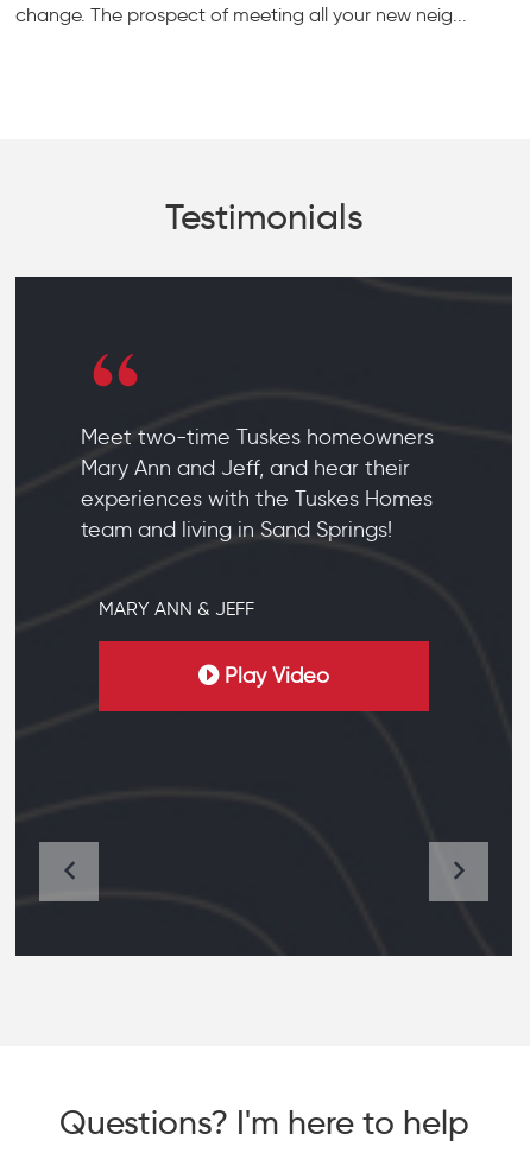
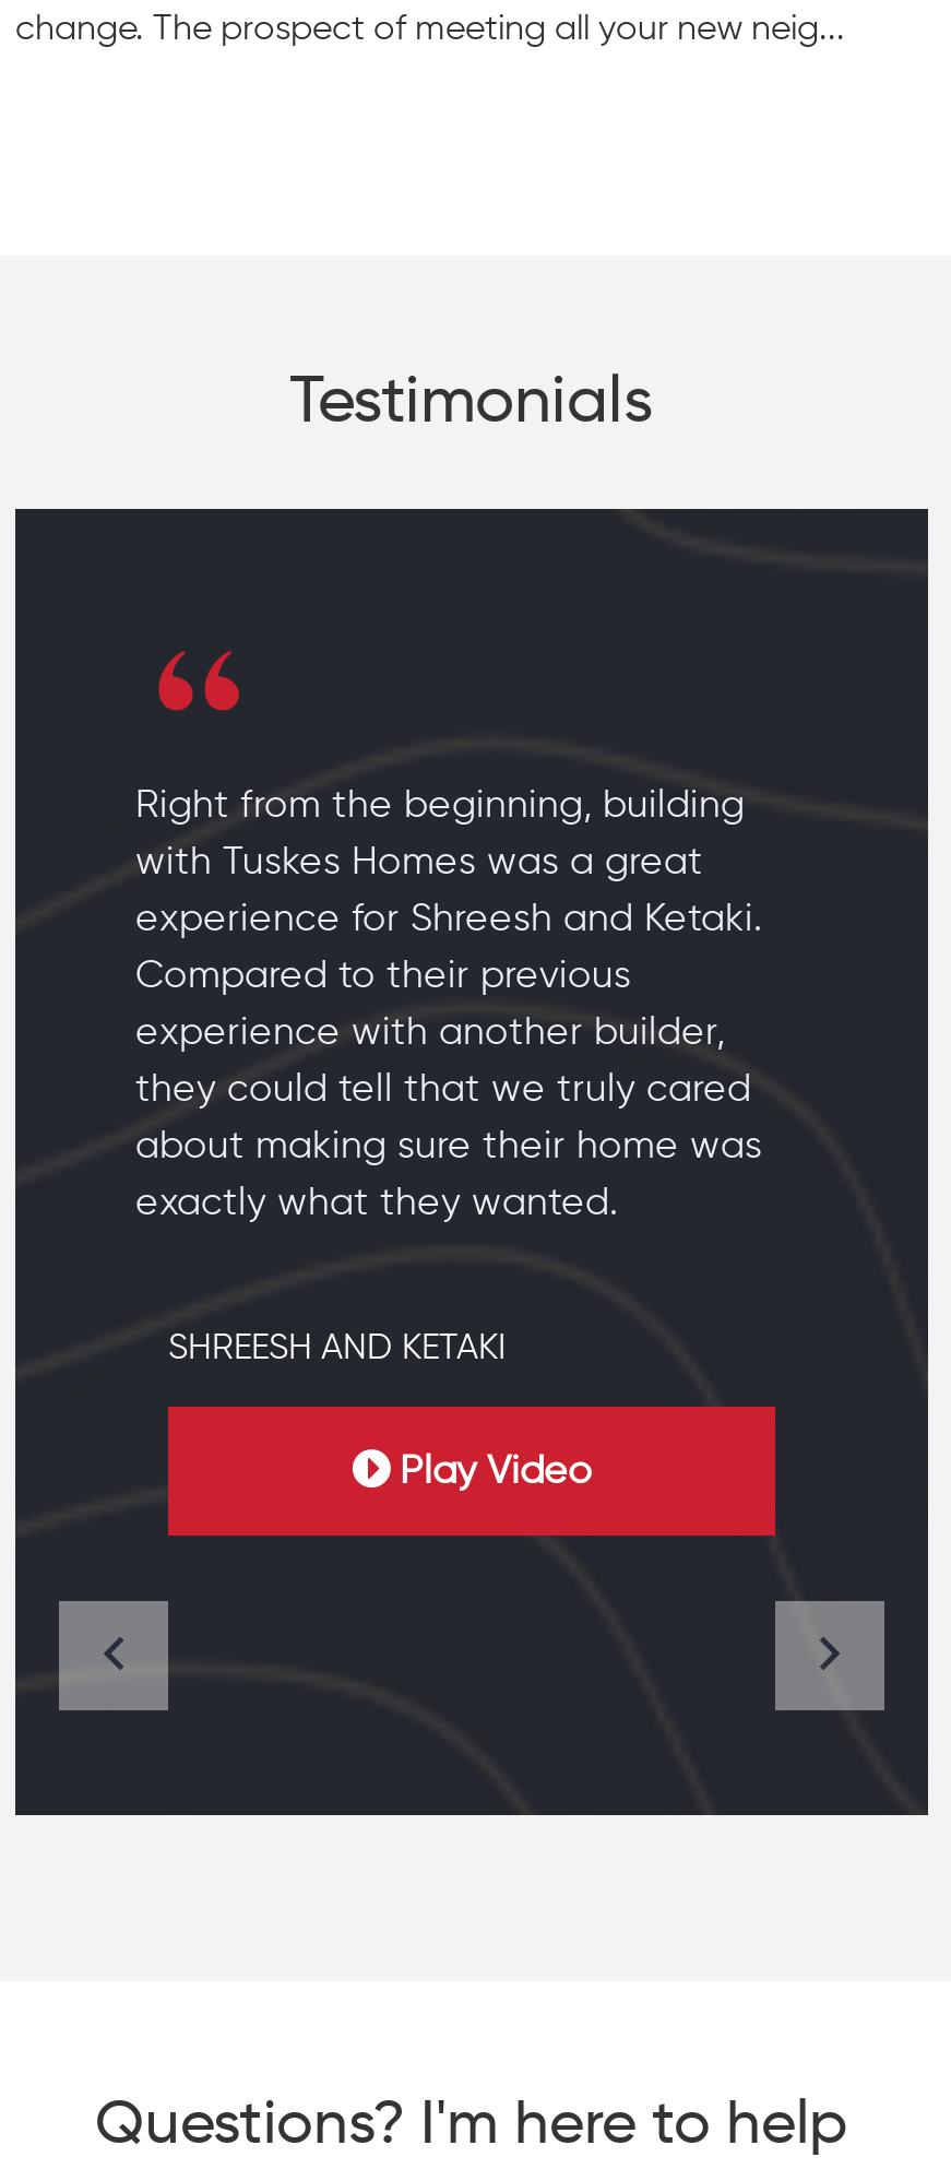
- Meet two-time Tuskes homeowners
- Mary Ann and Jeff, and hear their
- experiences with the Tuskes Homes
- team and living in Sand Springs!
+ Right from the beginning, building
+ with Tuskes Homes was a great
+ experience for Shreesh and Ketaki.
+ Compared to their previous
+ experience with another builder,
+ they could tell that we truly cared
+ about making sure their home was
+ exactly what they wanted.

- MARY ANN & JEFF
+ SHREESH AND KETAKI

moved down: Play Video
